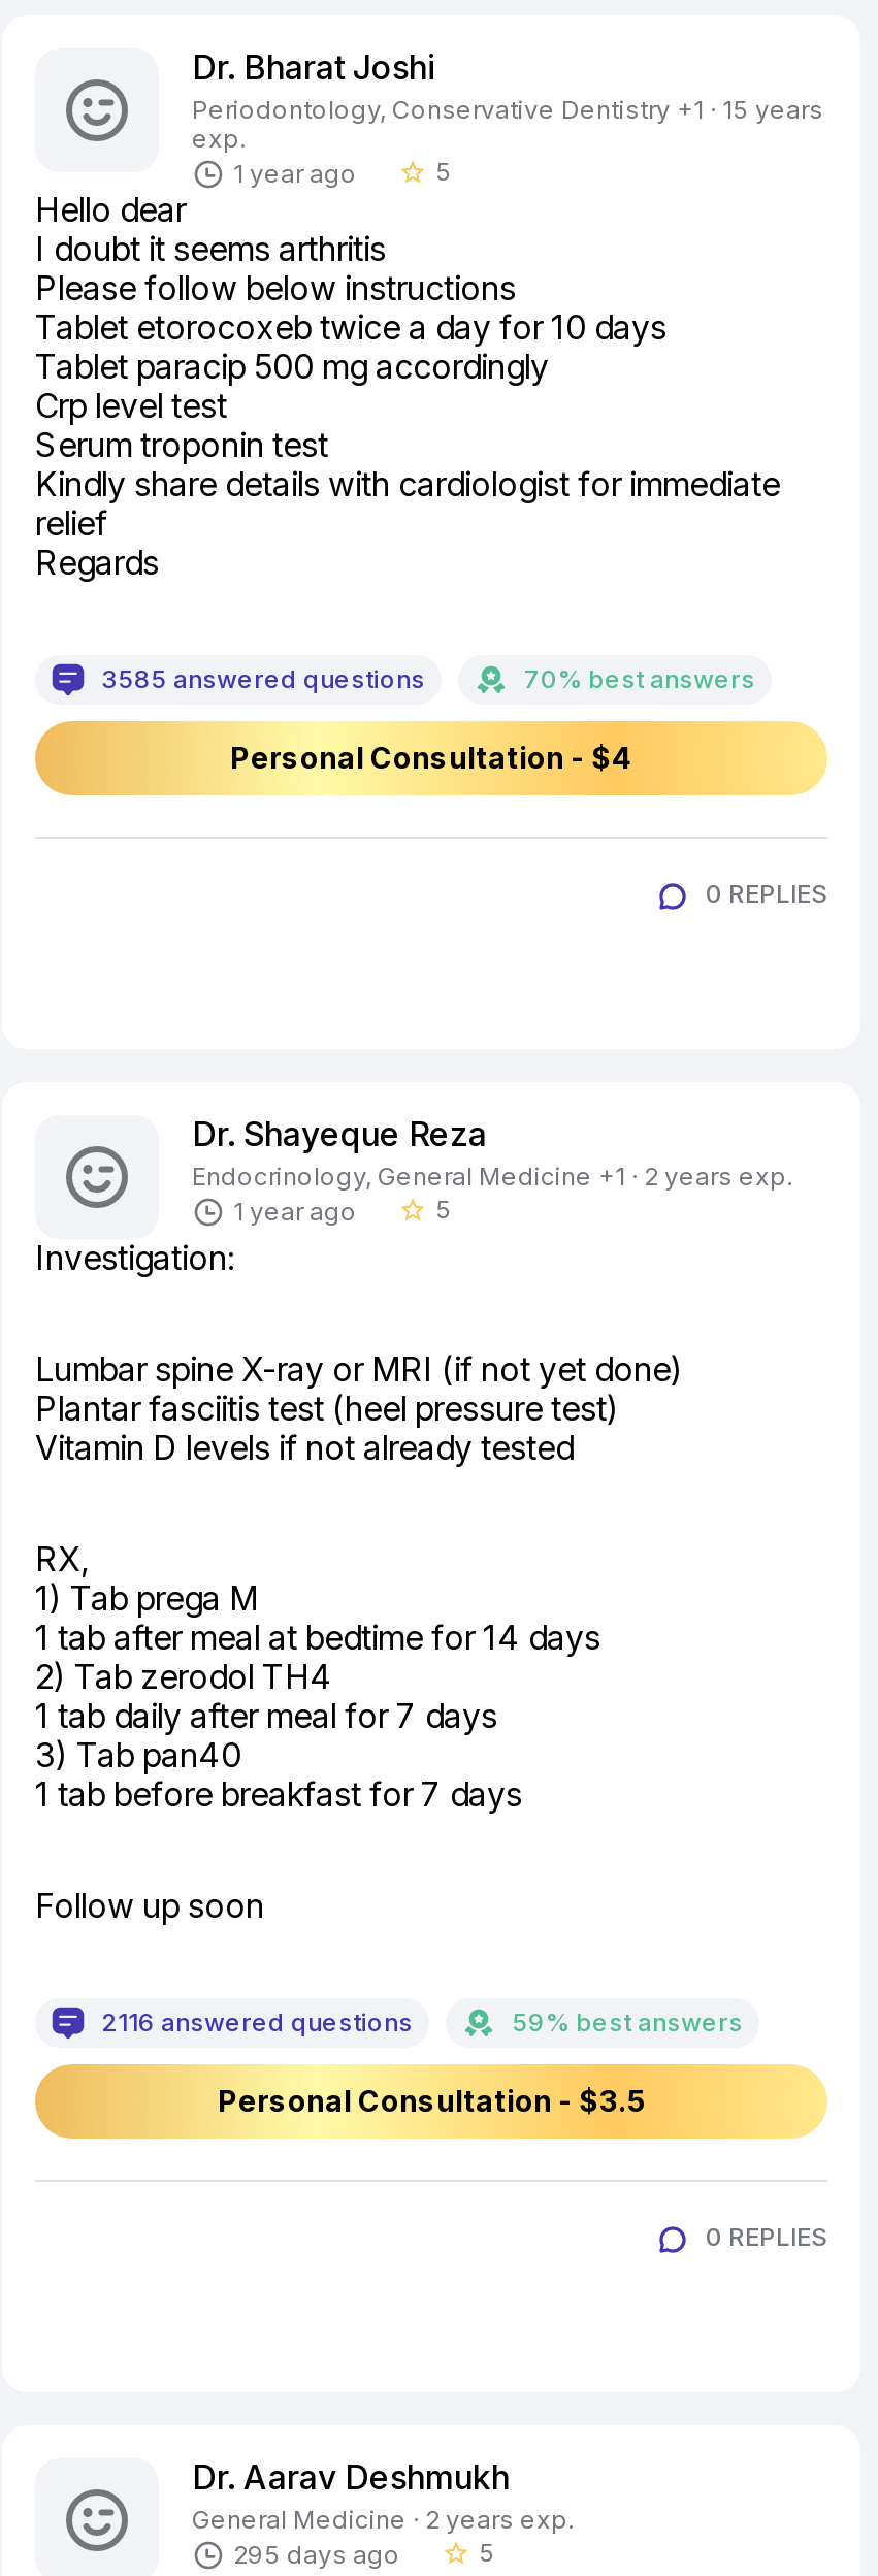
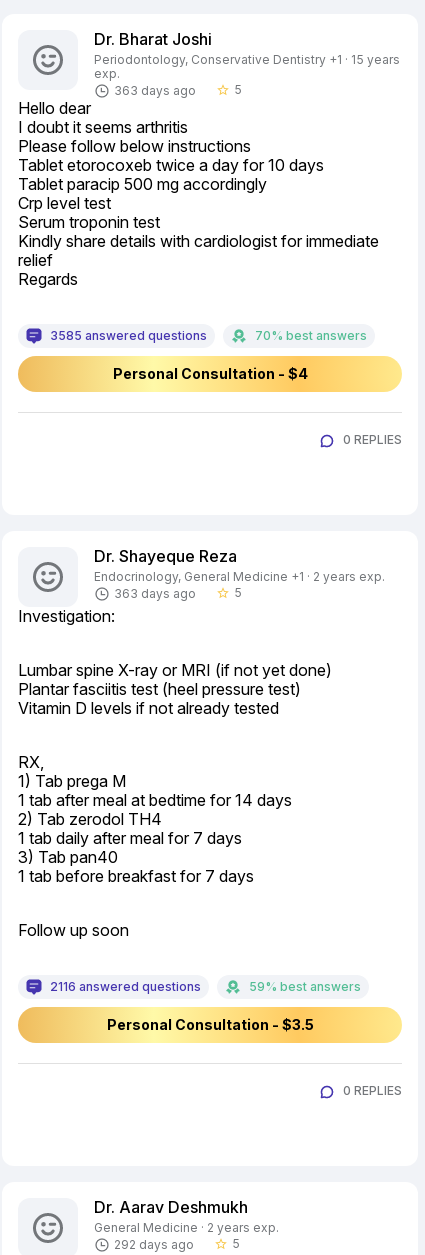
- 1 year ago
+ 363 days ago

- 1 year ago
+ 363 days ago

- 295 days ago
+ 292 days ago
